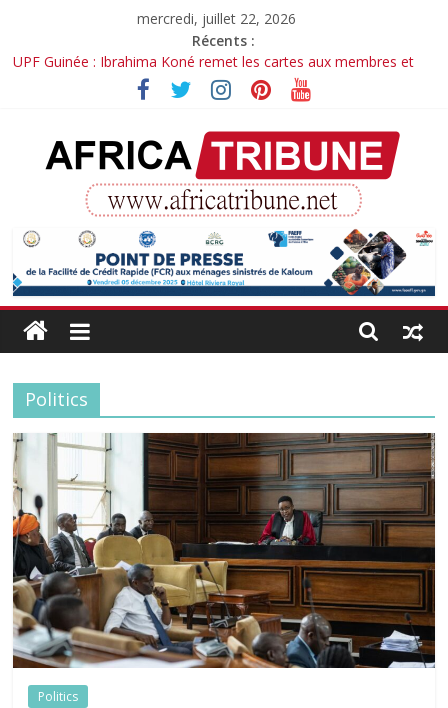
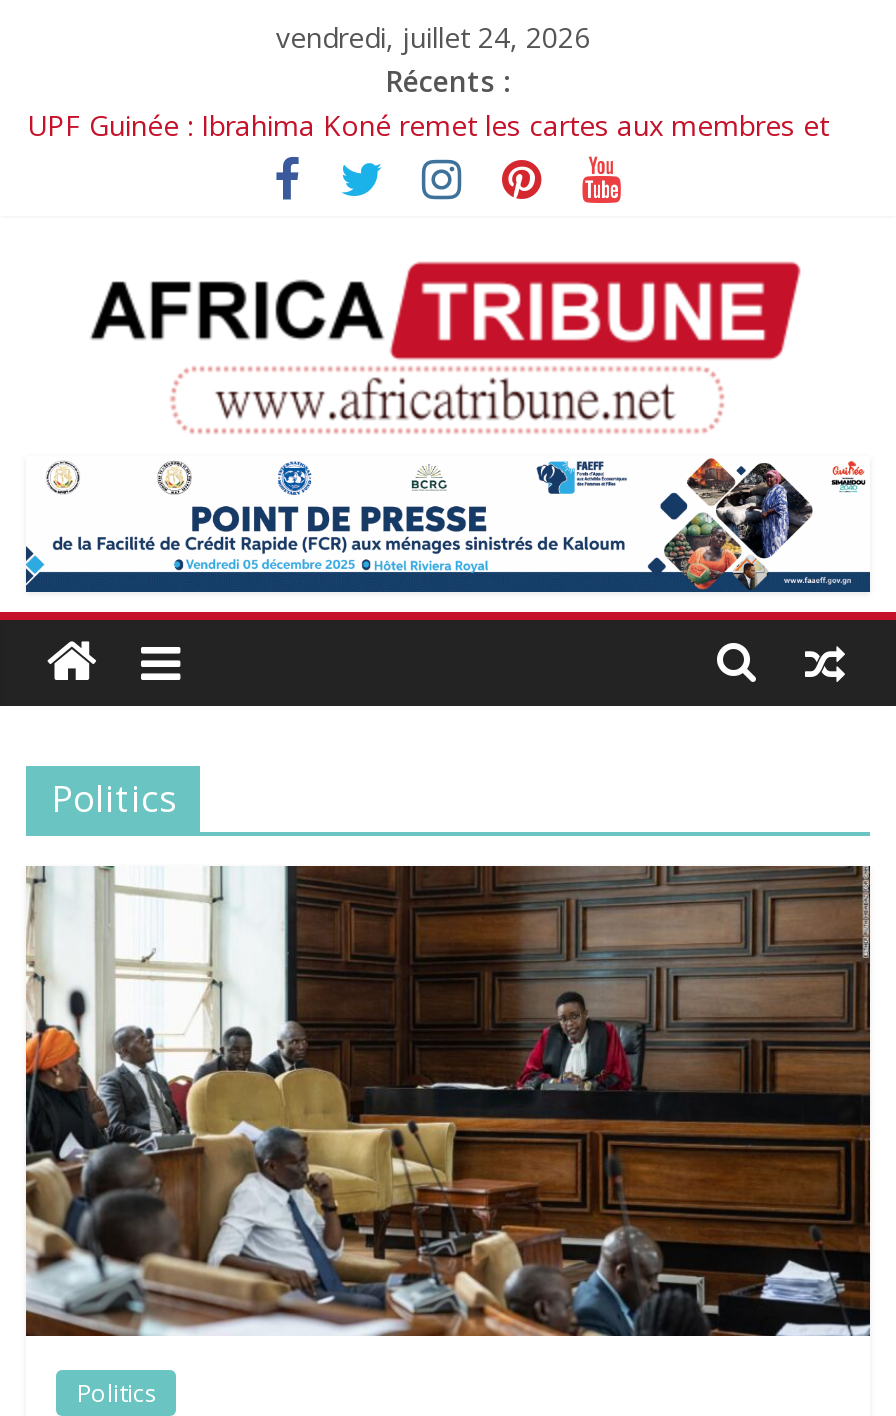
- mercredi, juillet 22, 2026
+ vendredi, juillet 24, 2026
